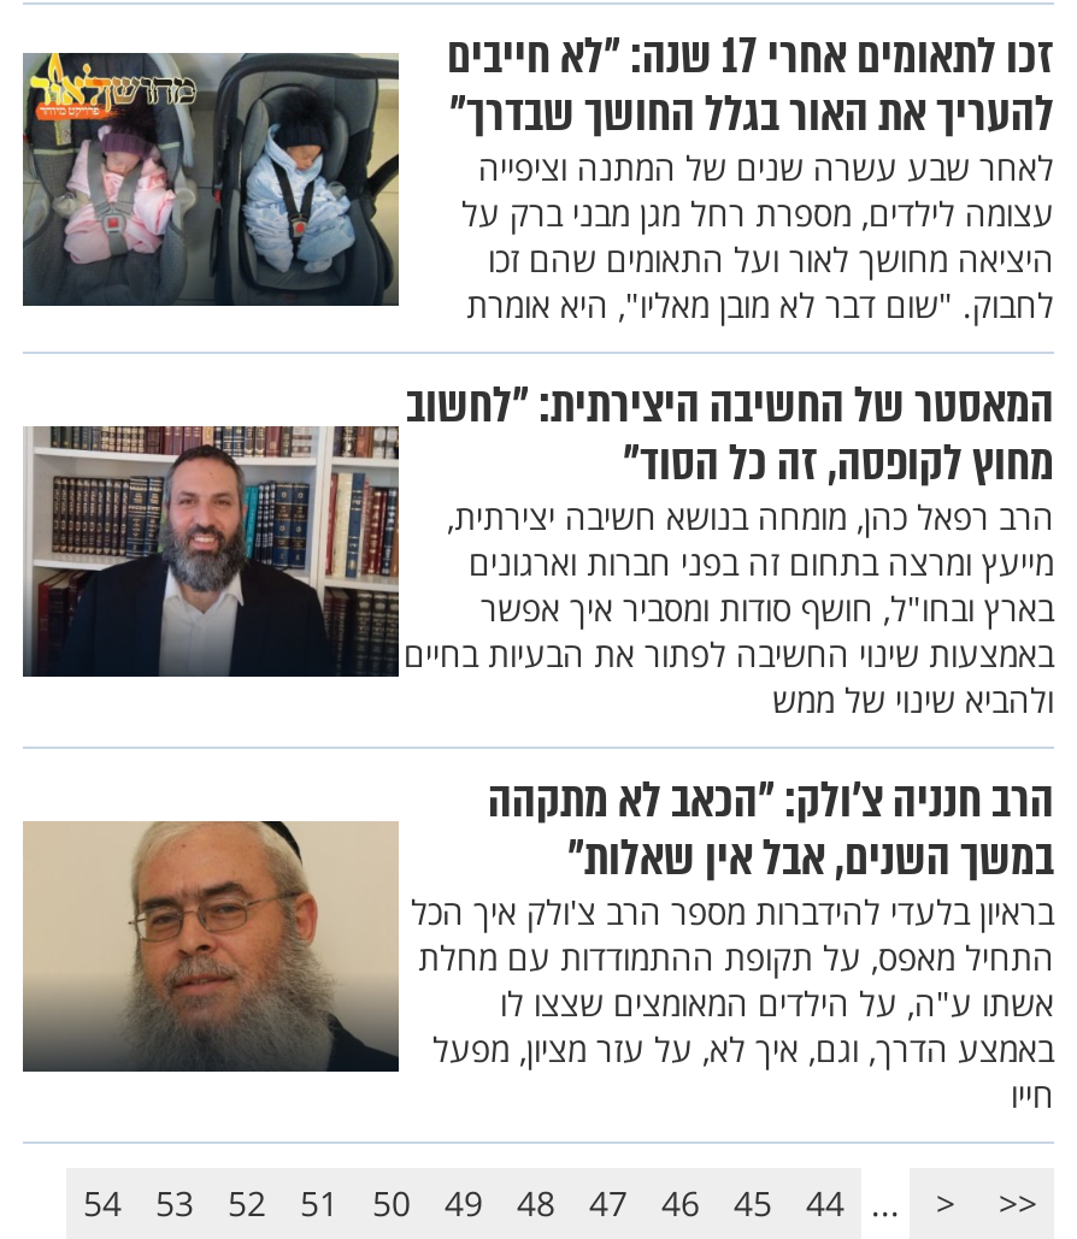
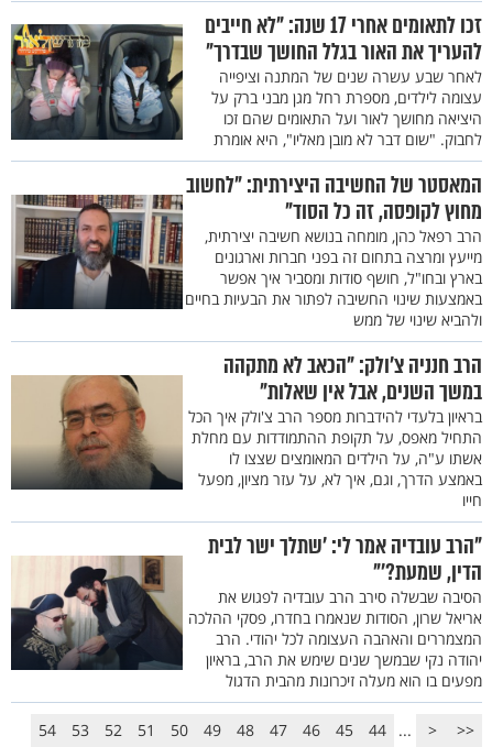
+ [image]
+ "הרב עובדיה אמר לי: 'שתלך ישר לבית
+ הדין, שמעת?'"
+ הסיבה שבשלה סירב הרב עובדיה לפגוש את
+ אריאל שרון, הסודות שנאמרו בחדרו, פסקי ההלכה
+ המצמררים והאהבה העצומה לכל יהודי. הרב
+ יהודה נקי שבמשך שנים שימש את הרב, בראיון
+ מפעים בו הוא מעלה זיכרונות מהבית הדגול
